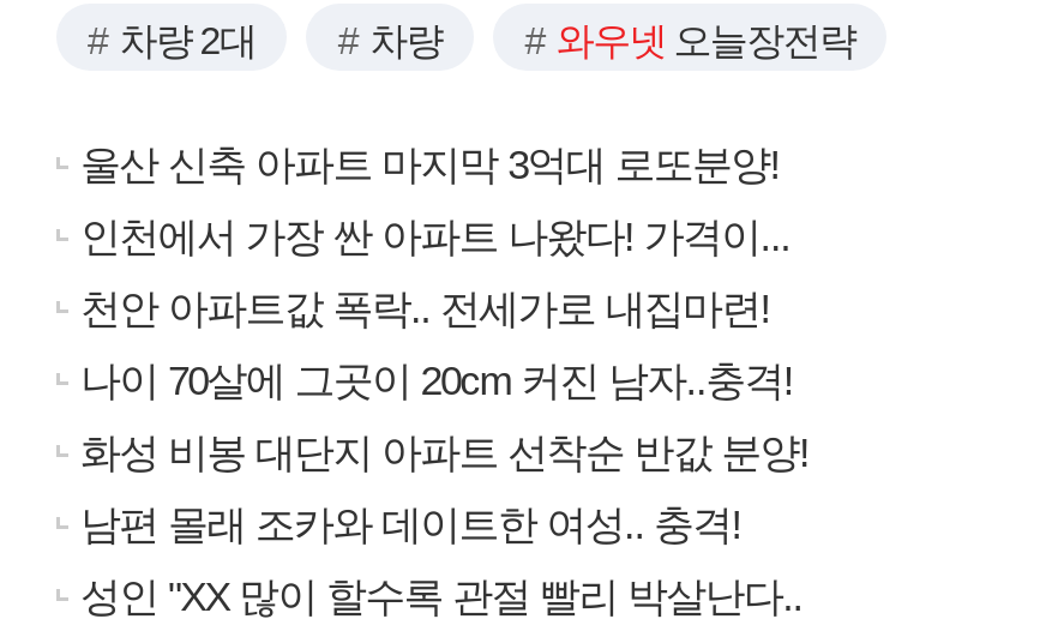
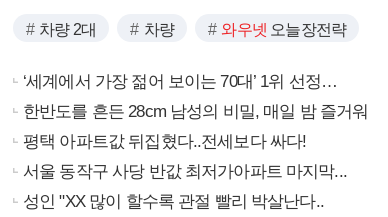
- 울산 신축 아파트 마지막 3억대 로또분양!
- 인천에서 가장 싼 아파트 나왔다! 가격이...
- 천안 아파트값 폭락.. 전세가로 내집마련!
- 나이 70살에 그곳이 20cm 커진 남자..충격!
- 화성 비봉 대단지 아파트 선착순 반값 분양!
- 남편 몰래 조카와 데이트한 여성.. 충격!
+ ‘세계에서 가장 젊어 보이는 70대’ 1위 선정…
+ 한반도를 흔든 28cm 남성의 비밀, 매일 밤 즐거워
+ 평택 아파트값 뒤집혔다..전세보다 싸다!
+ 서울 동작구 사당 반값 최저가아파트 마지막...
